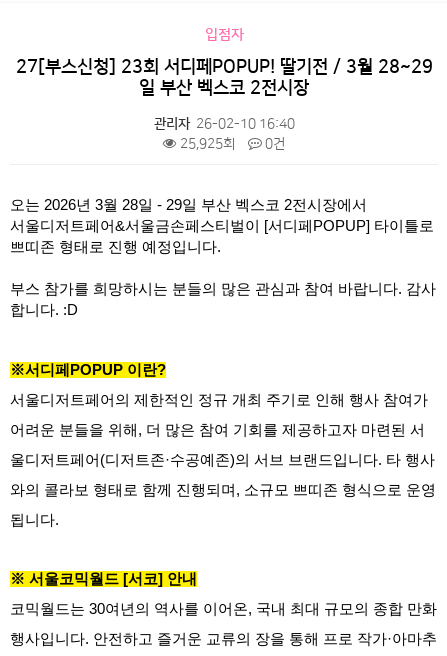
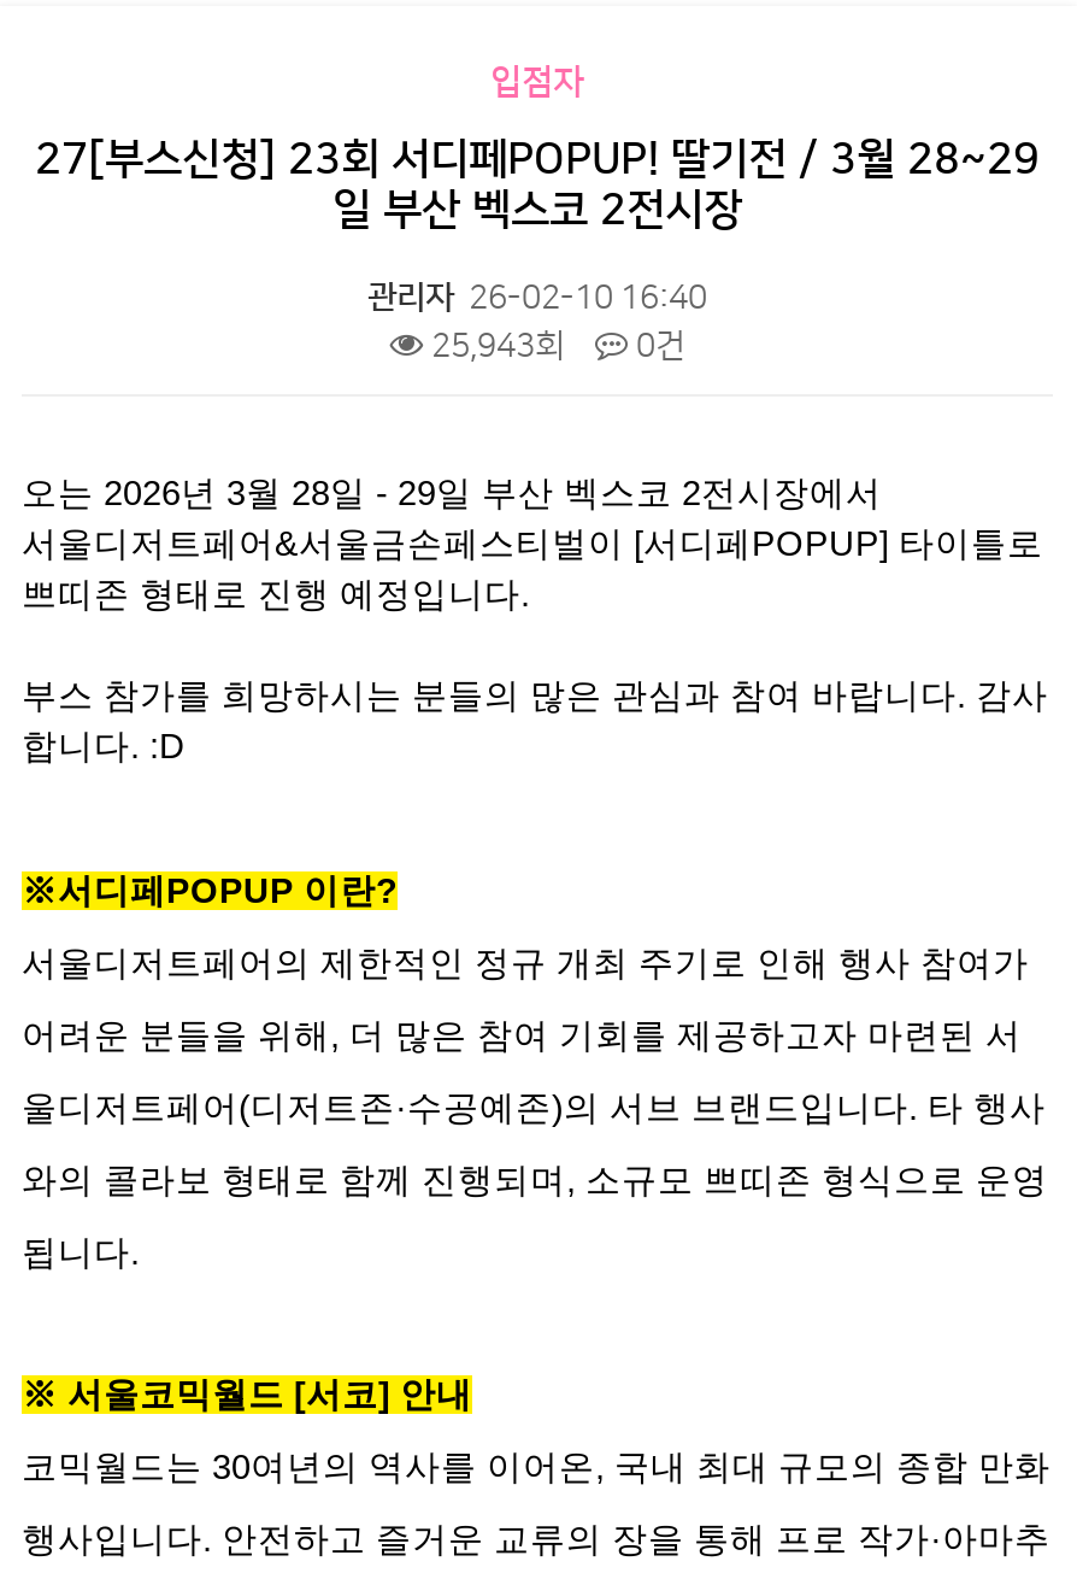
- 25,925회 0건
+ 25,943회 0건
